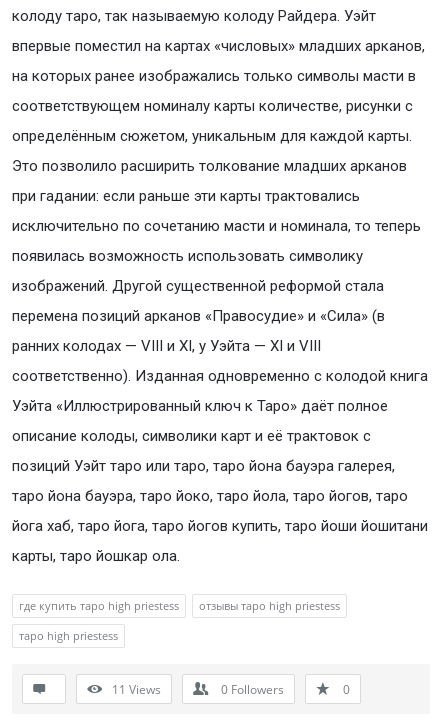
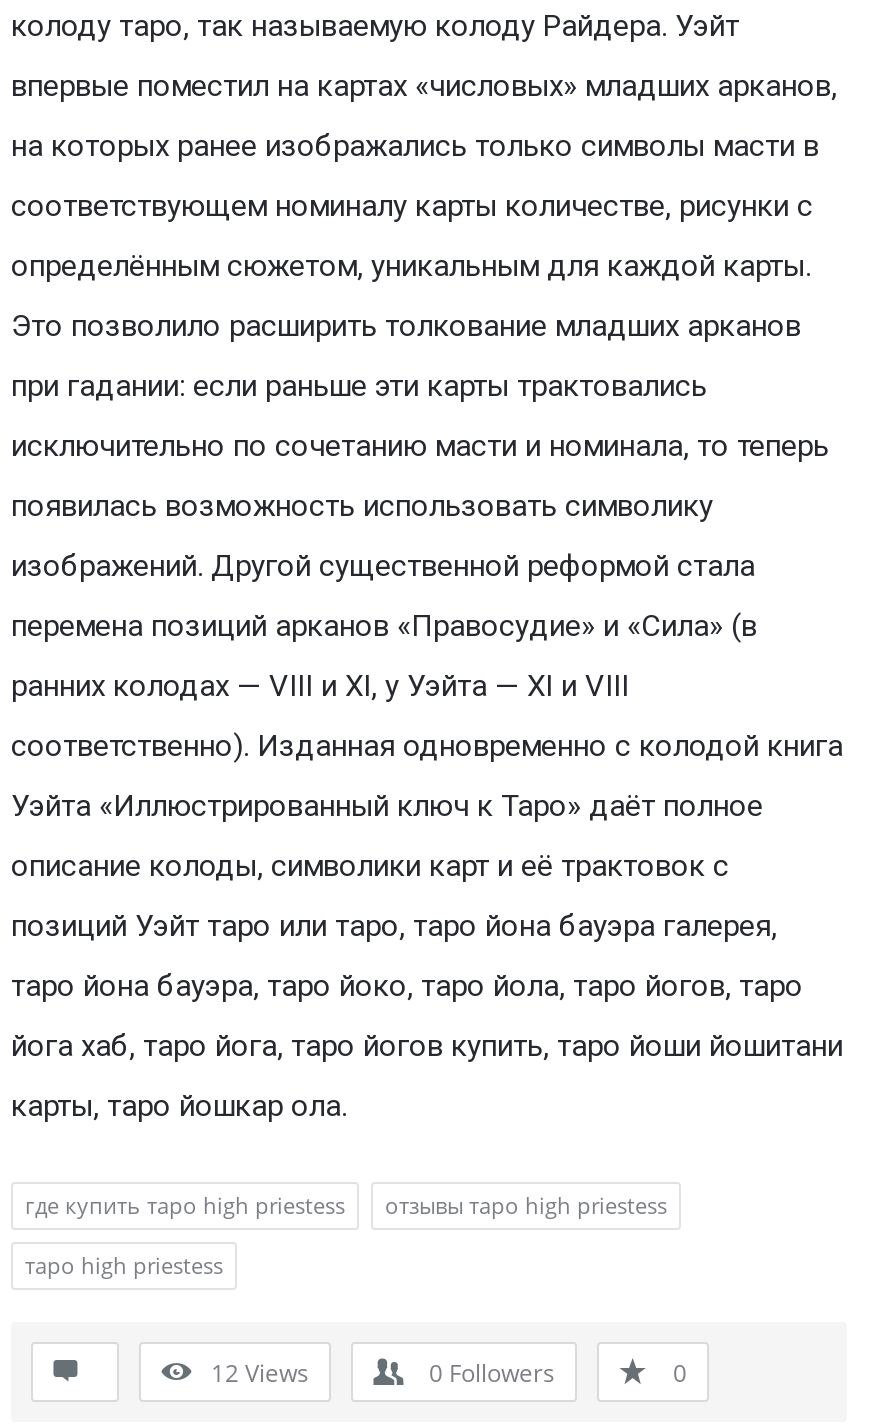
- 11 Views
+ 12 Views
